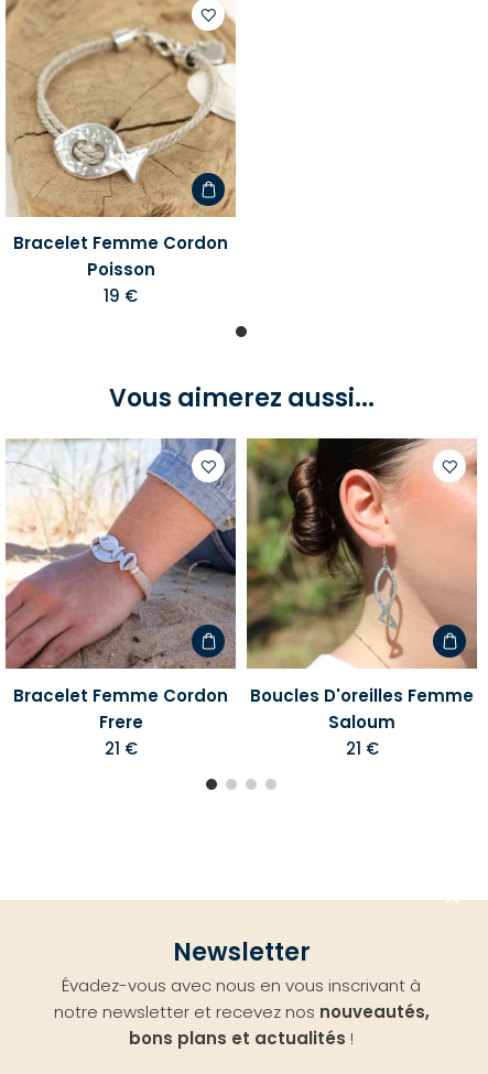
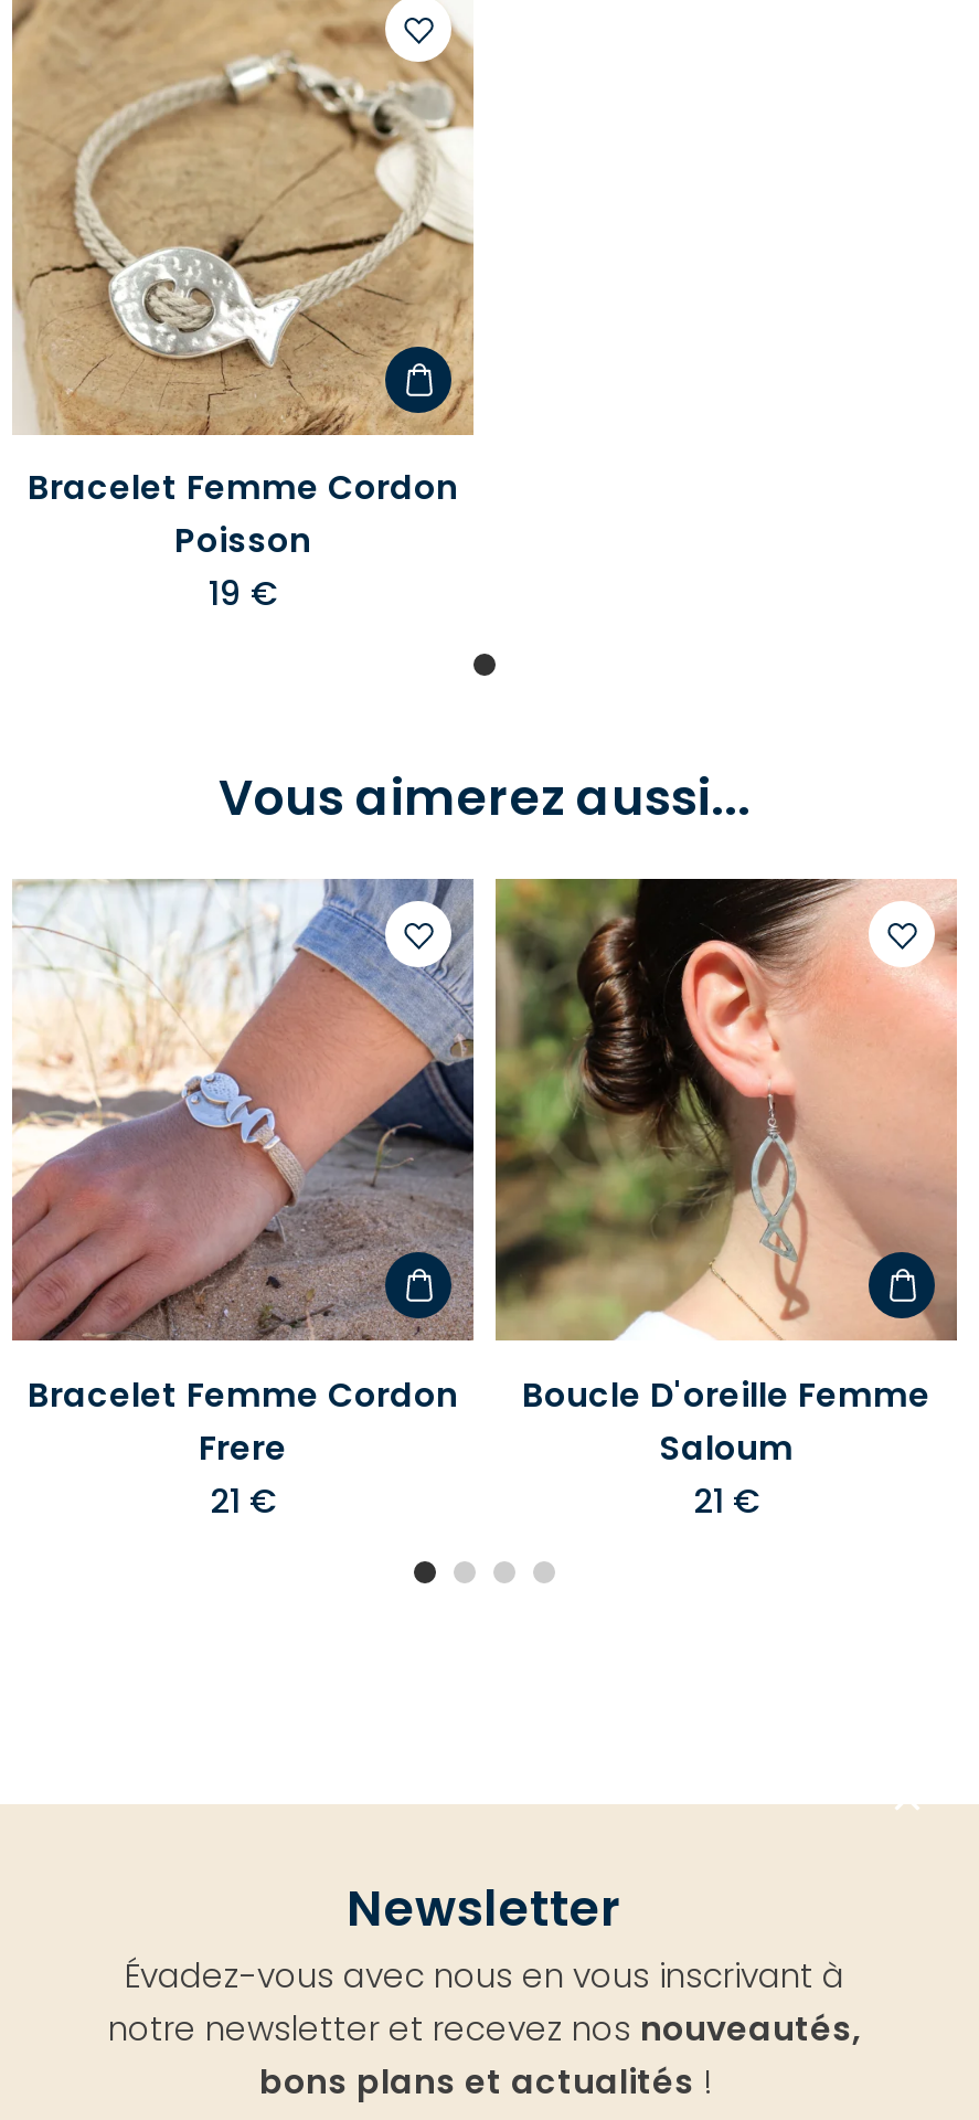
- Boucles D'oreilles Femme
+ Boucle D'oreille Femme
